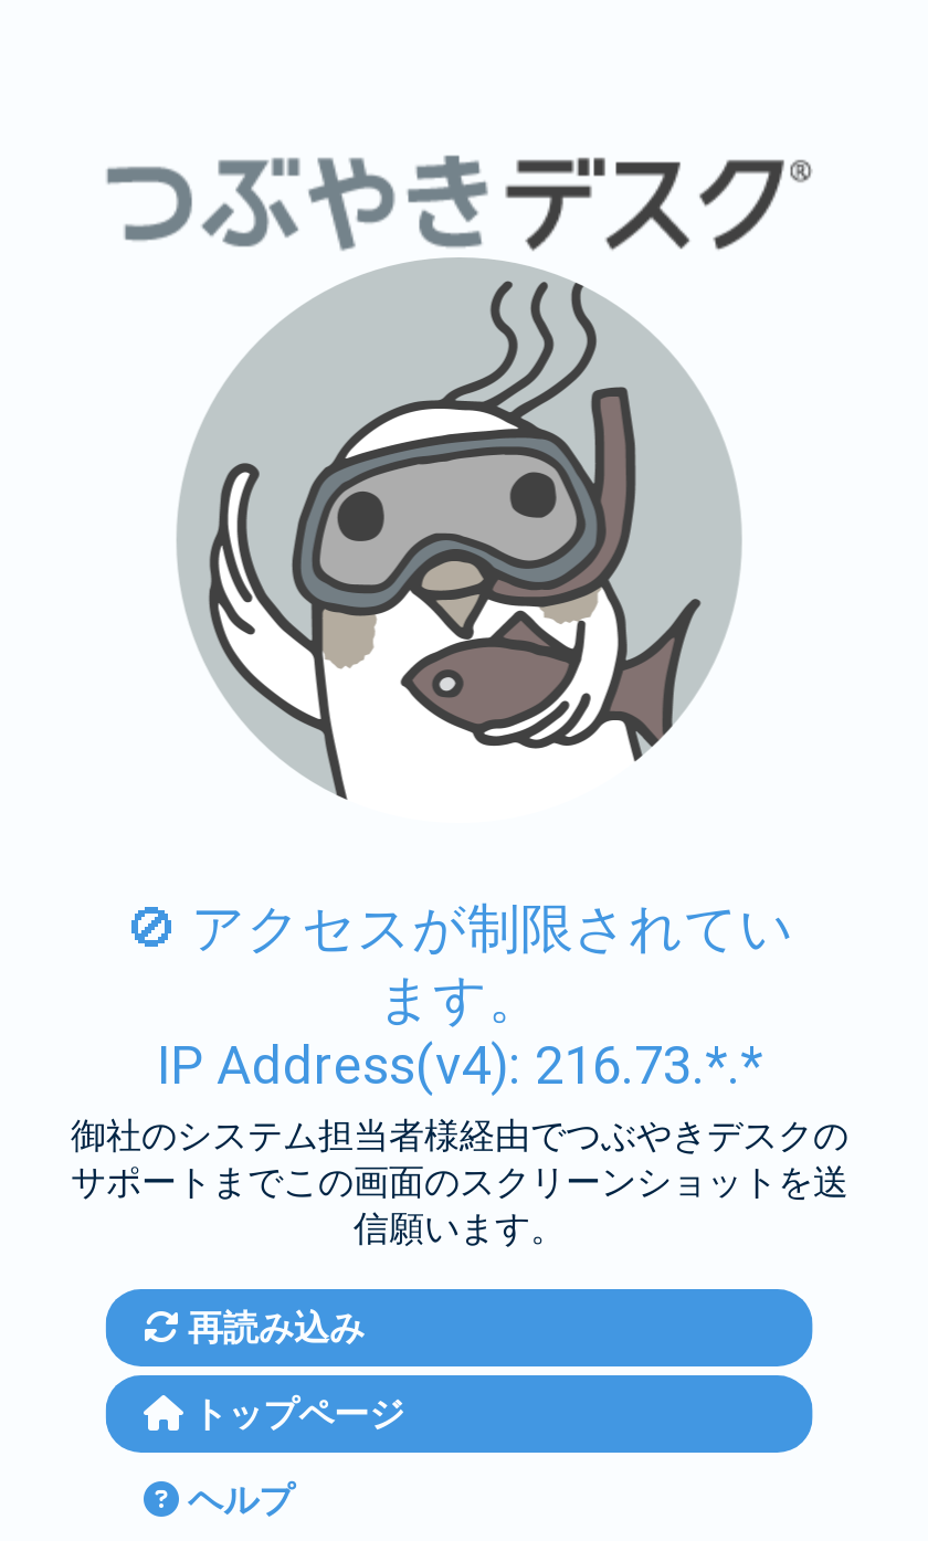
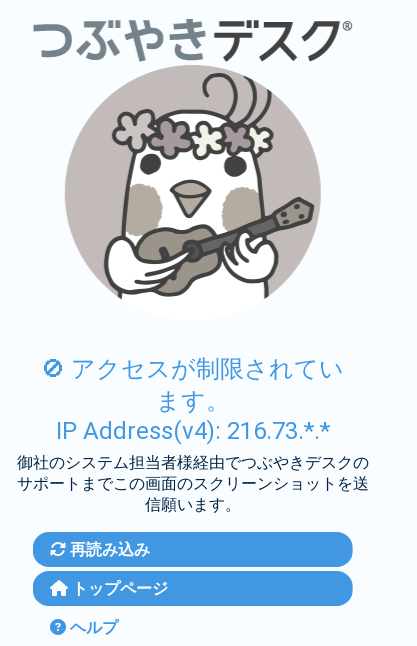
- [image]
+ [image]
